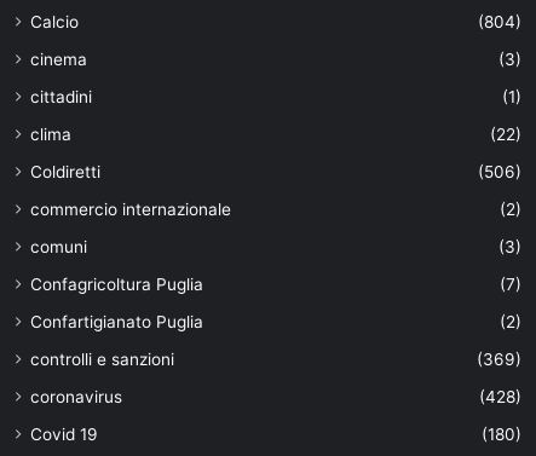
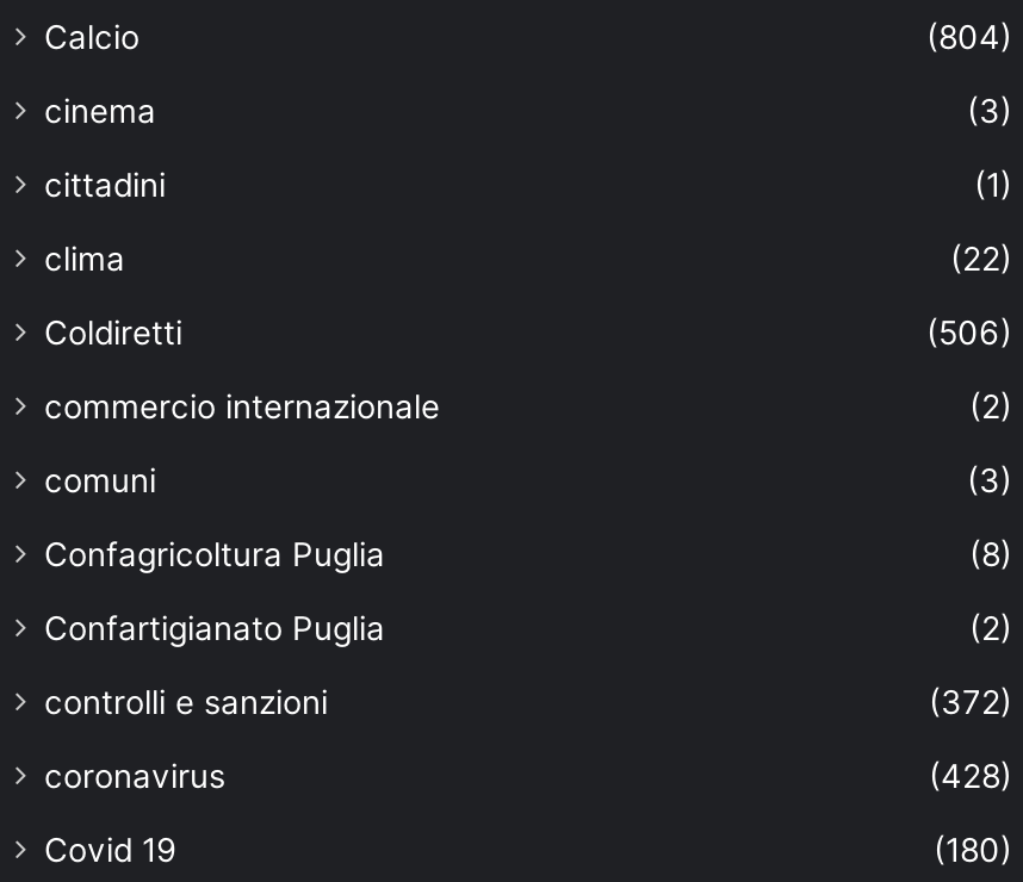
- (7)
+ (8)

- (369)
+ (372)
